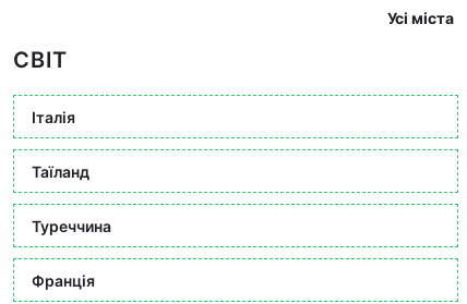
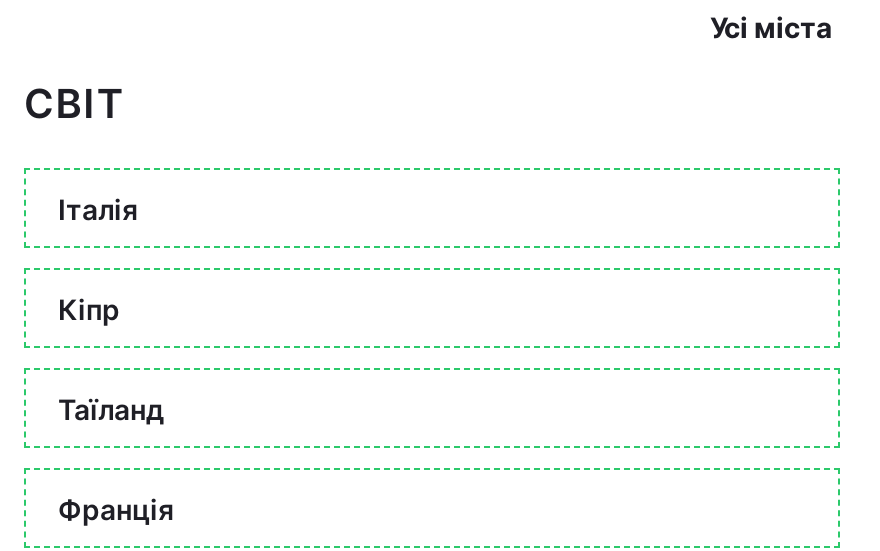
+ Кіпр

moved down: Таїланд

- Туреччина
